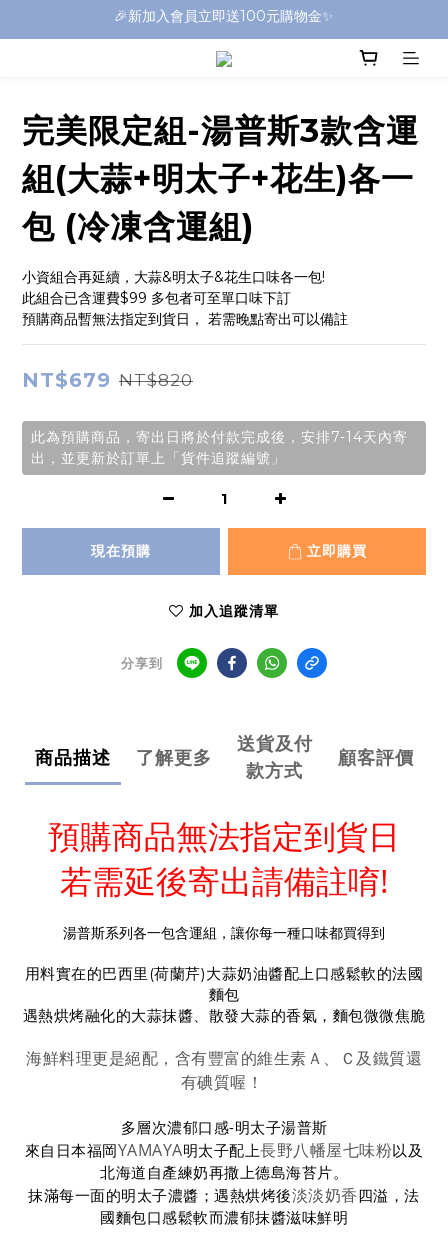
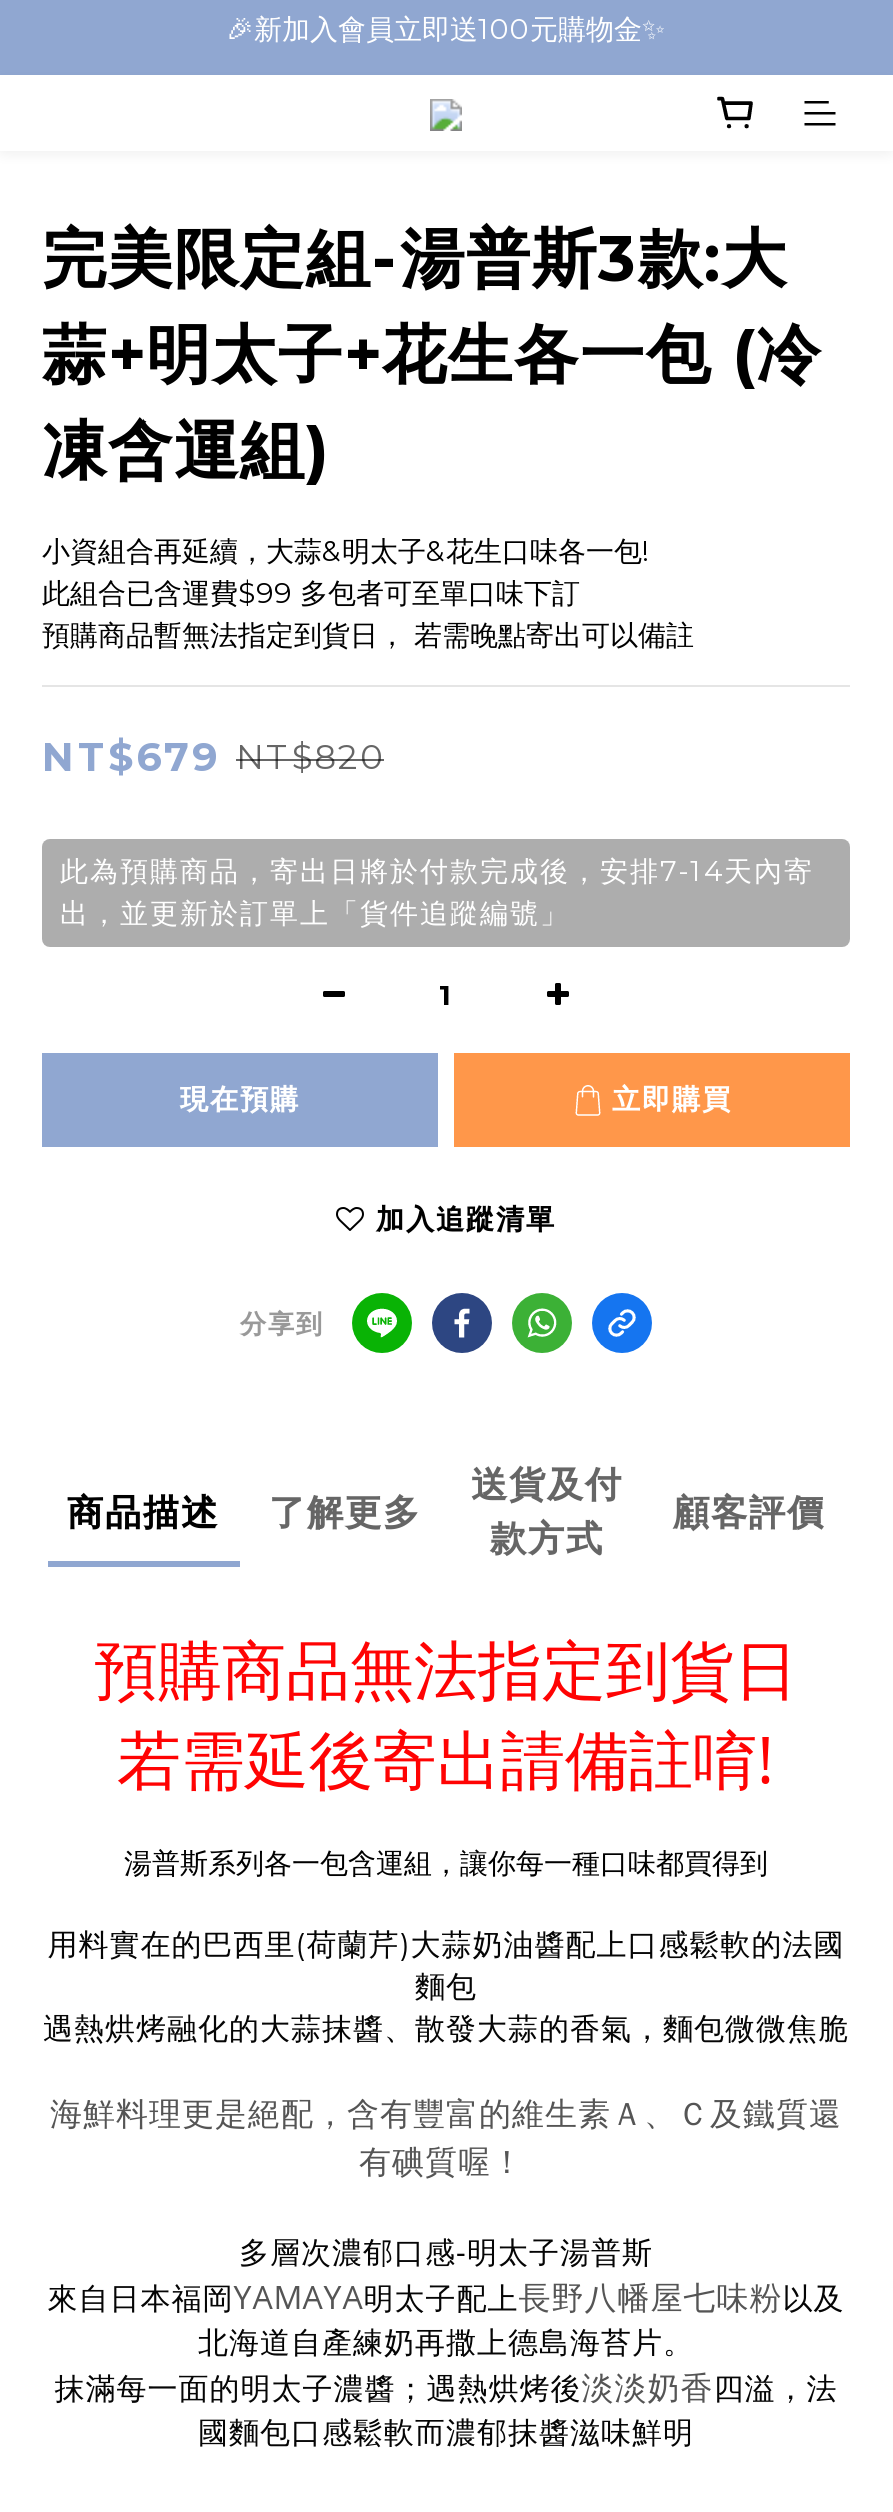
- 完美限定組-湯普斯3款含運
- 組(大蒜+明太子+花生)各一
- 包 (冷凍含運組)
+ 完美限定組-湯普斯3款:大
+ 蒜+明太子+花生各一包 (冷
+ 凍含運組)
